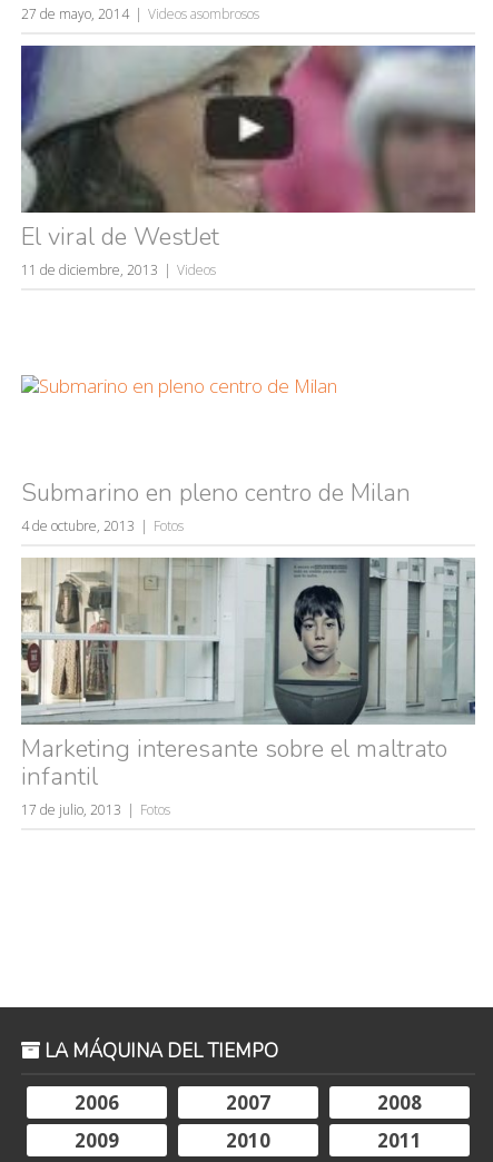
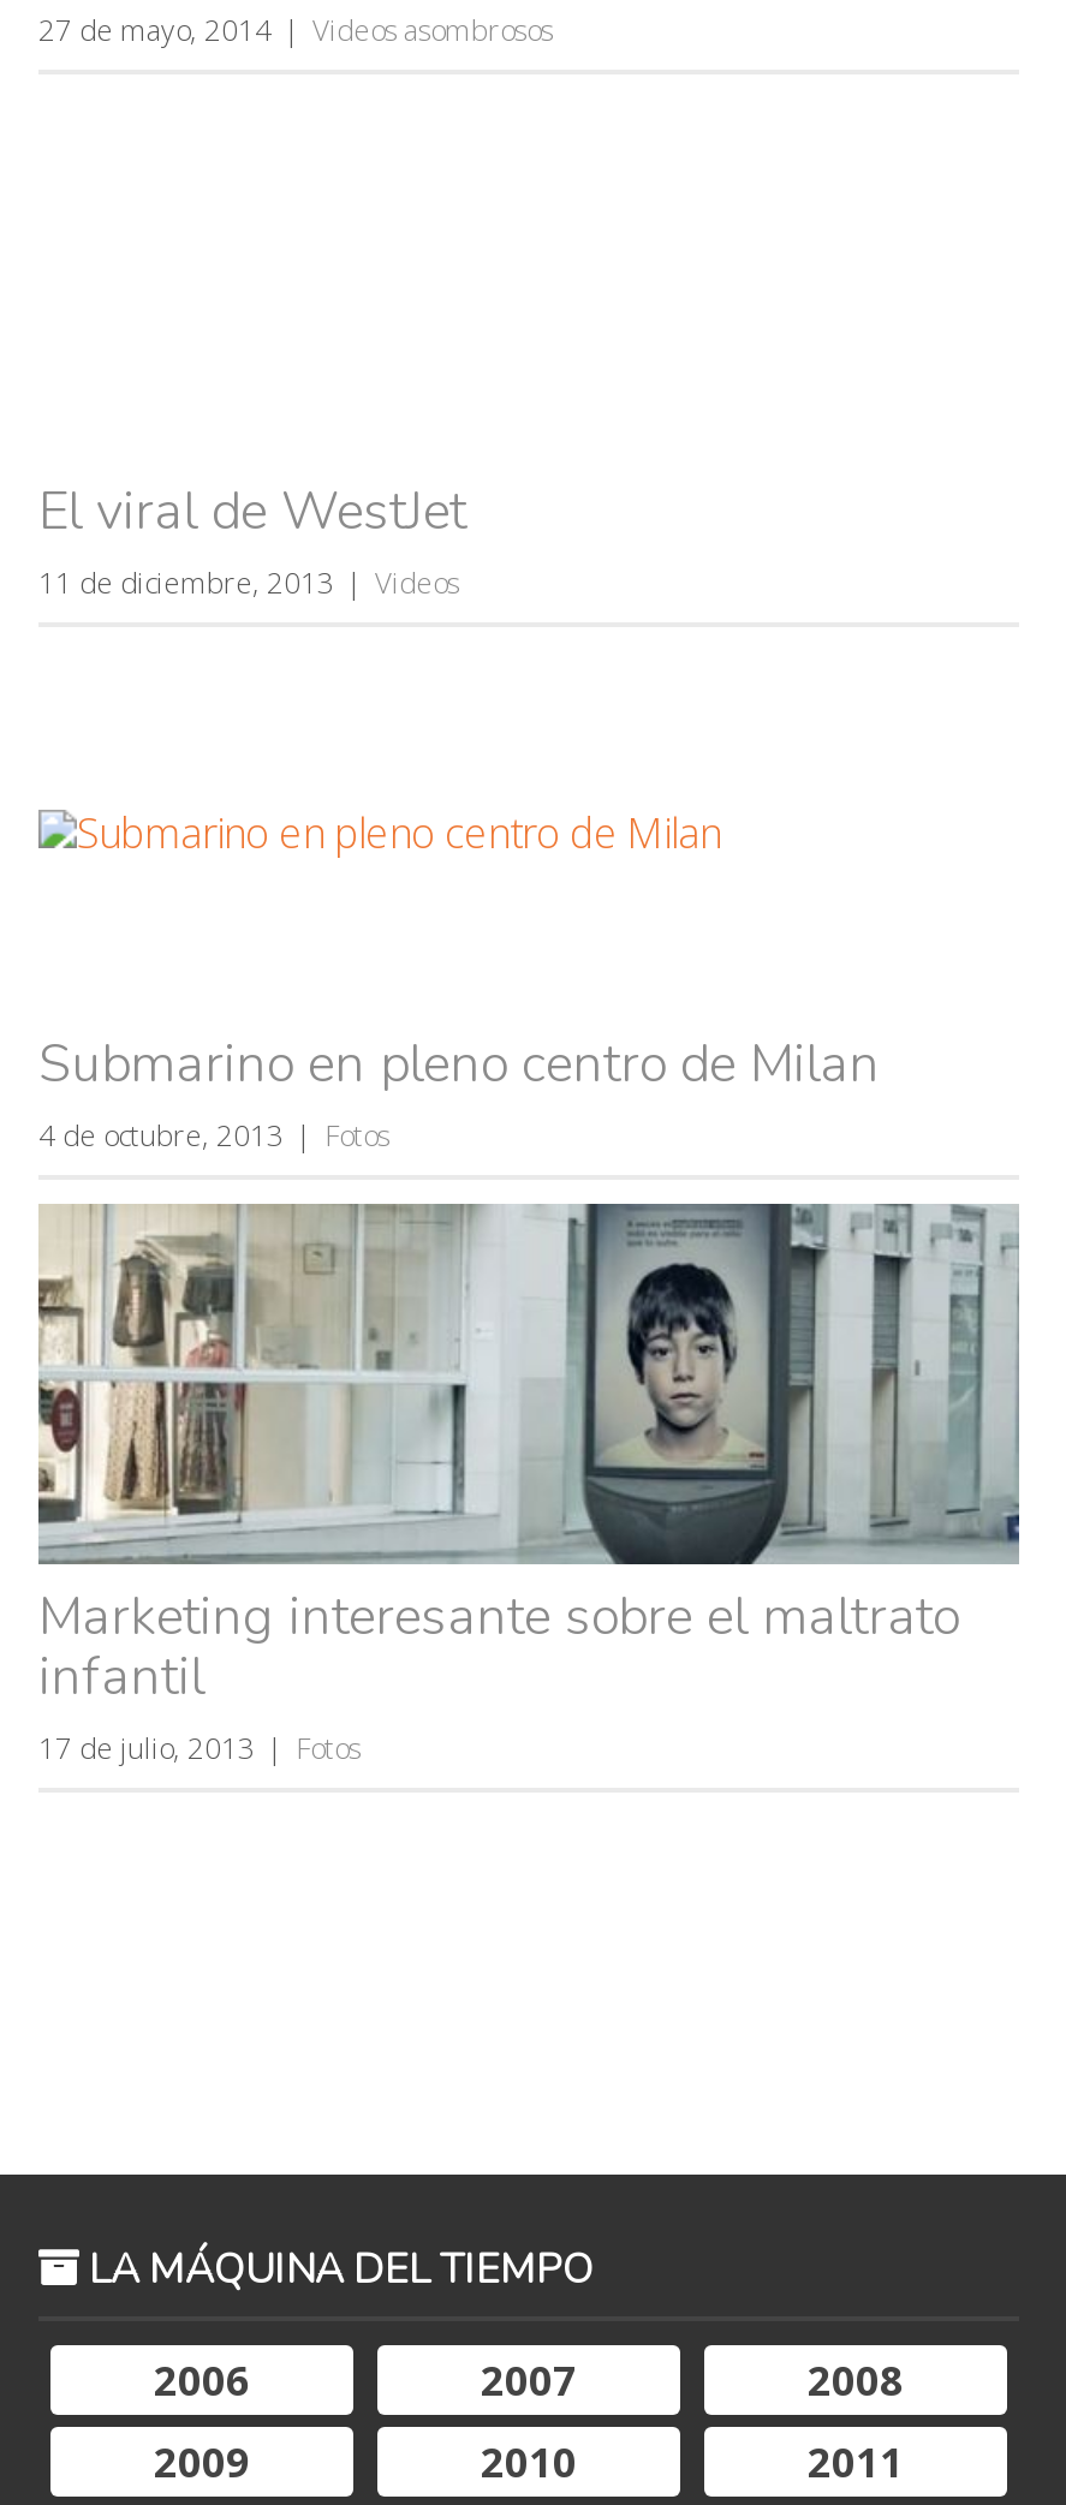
- [image]
